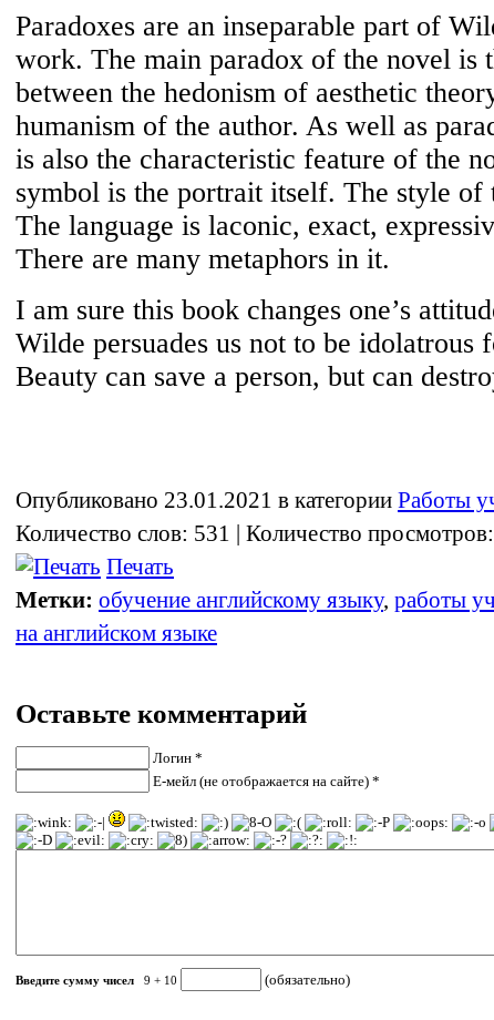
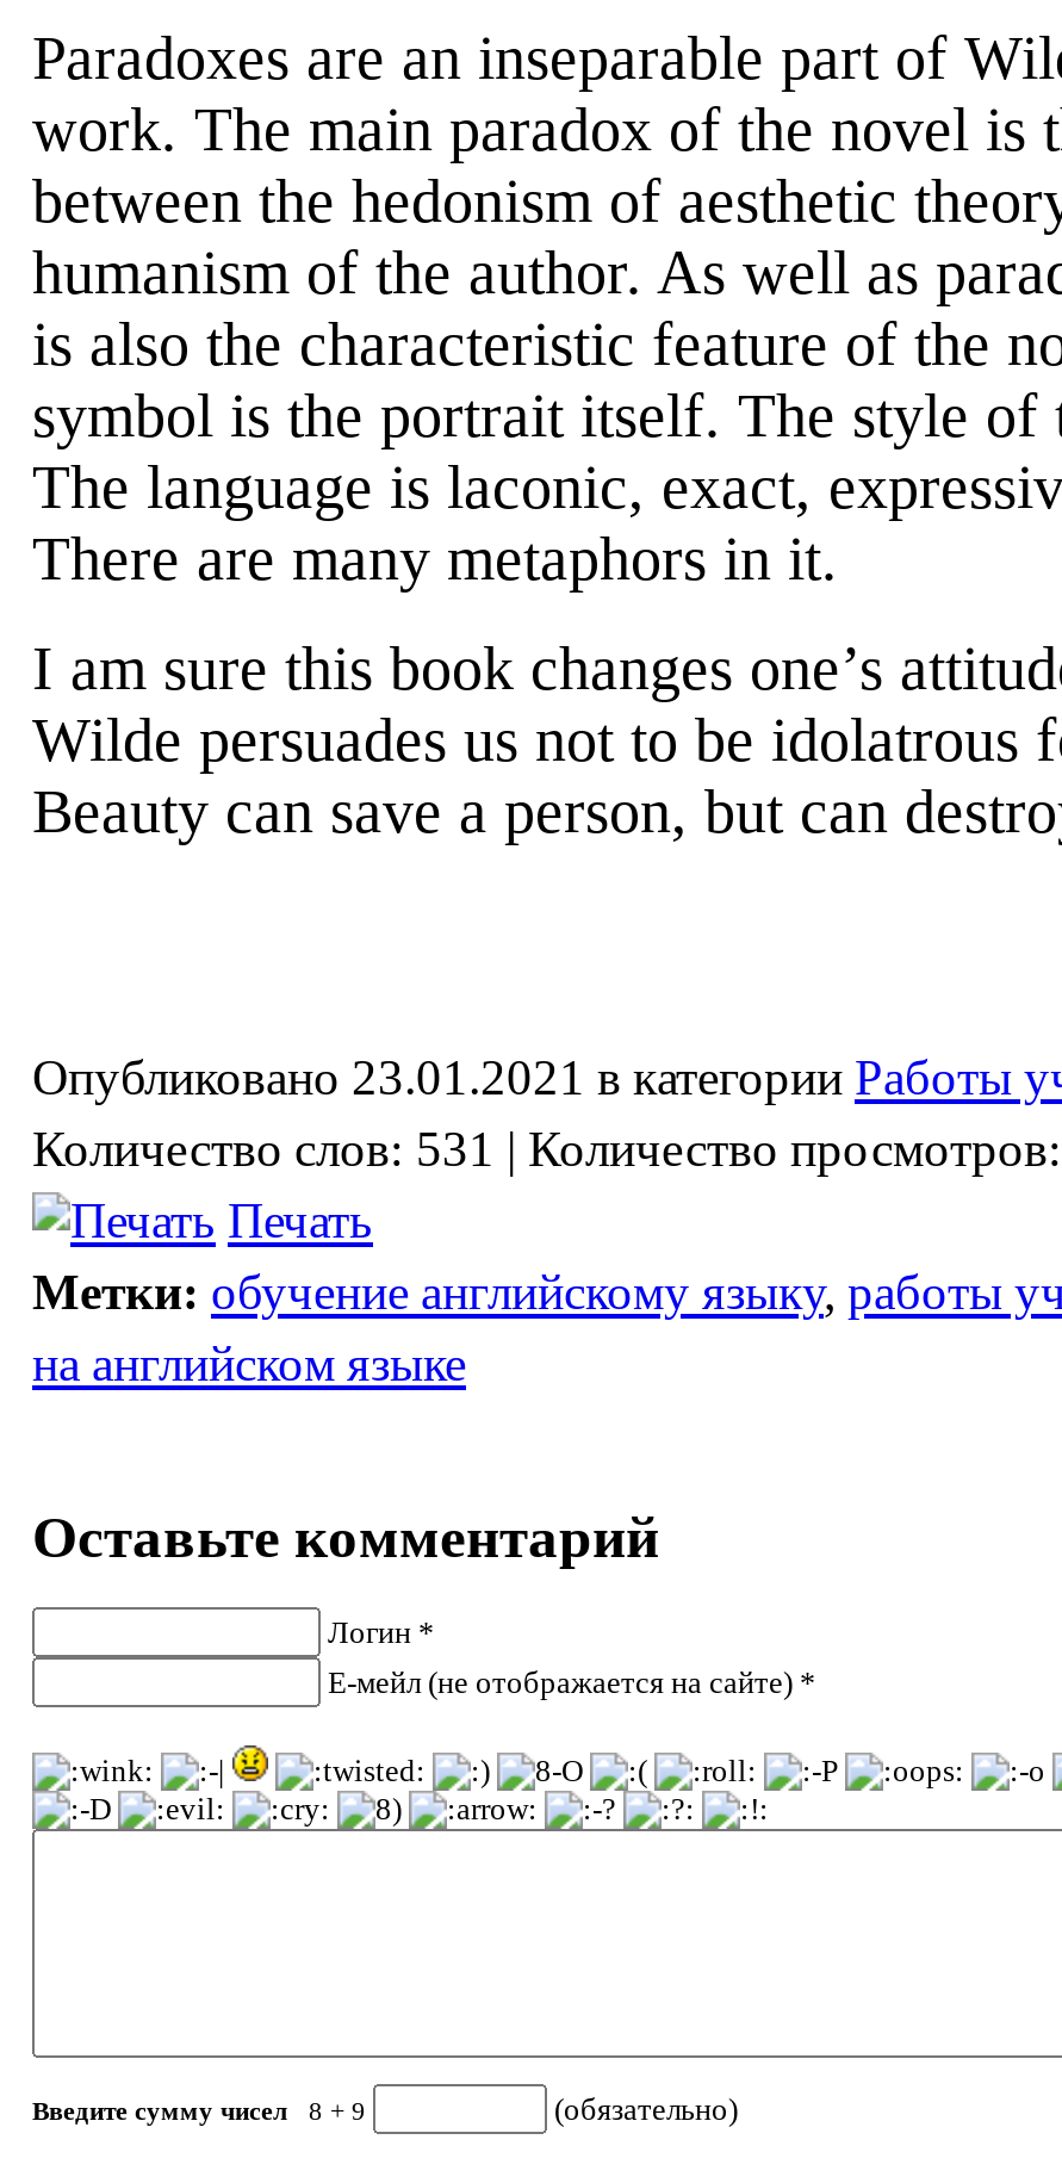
- Введите сумму чисел 9 + 10
+ Введите сумму чисел 8 + 9
